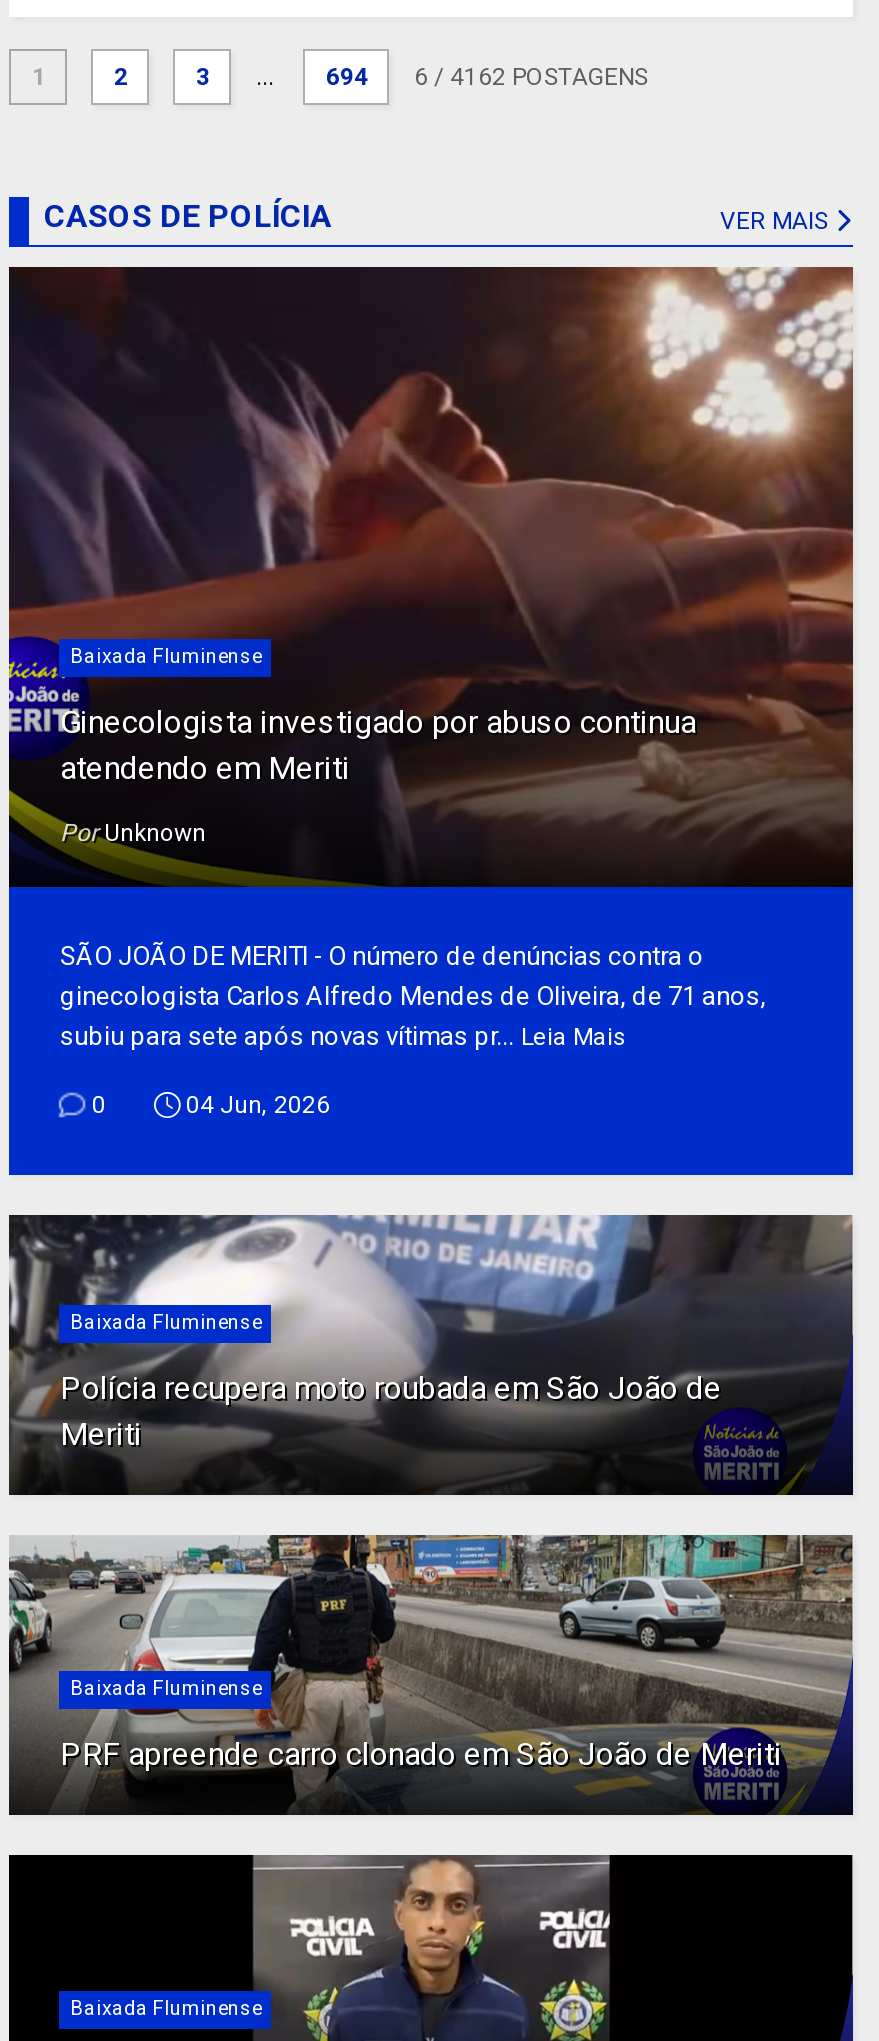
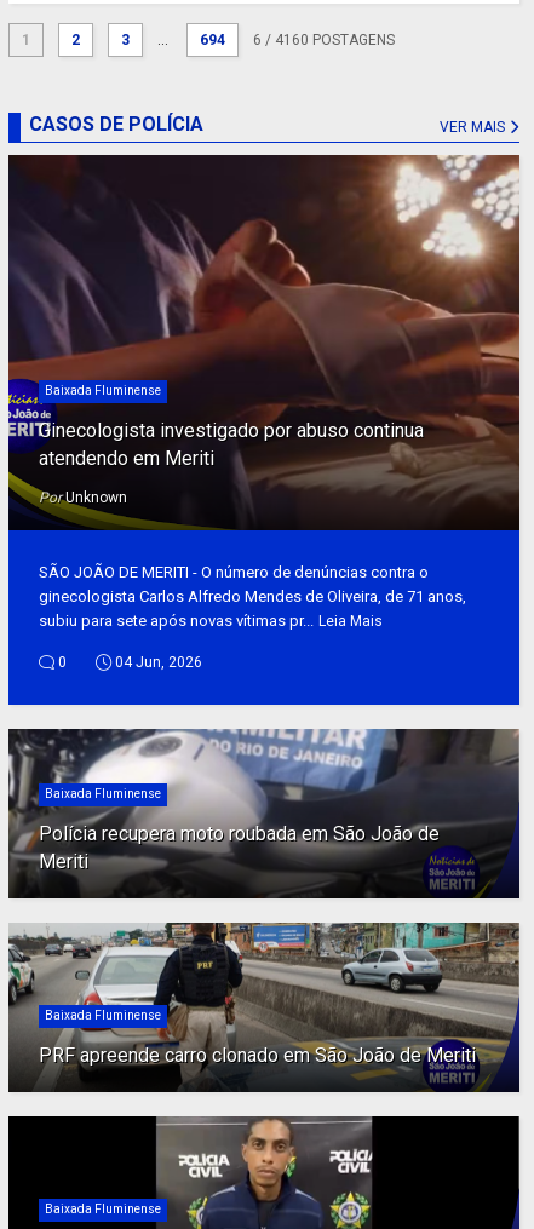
- 6 / 4162 POSTAGENS
+ 6 / 4160 POSTAGENS
